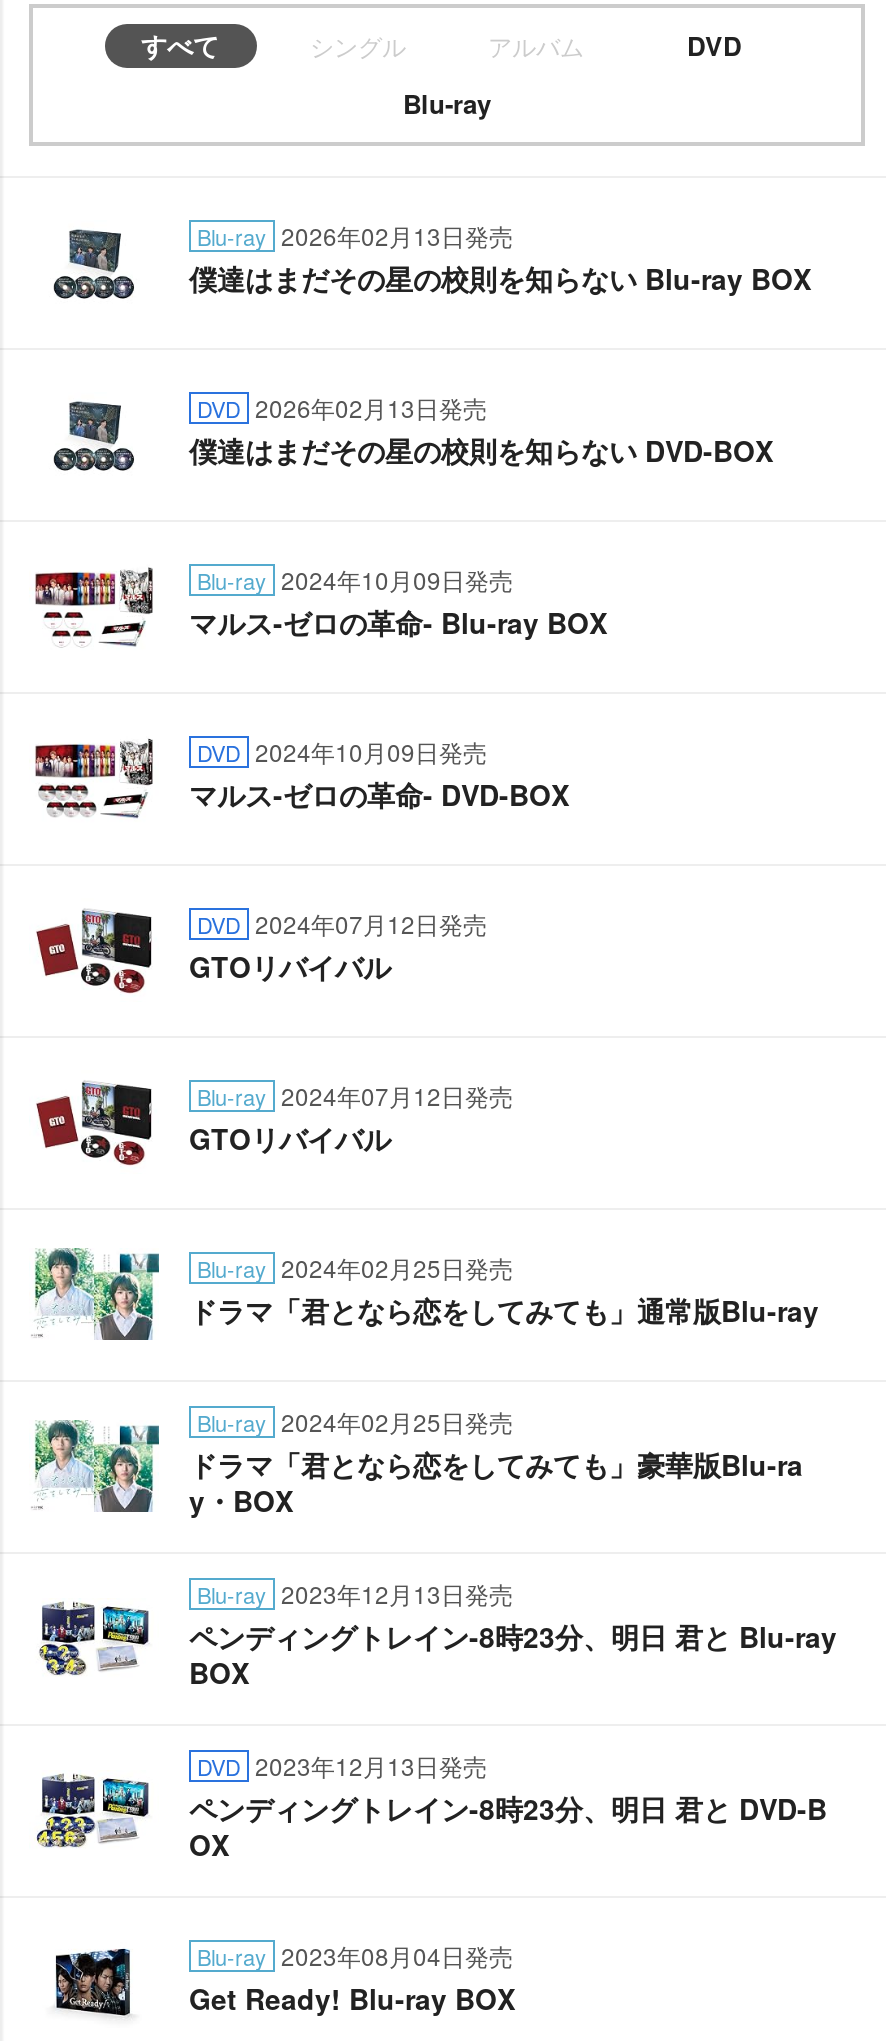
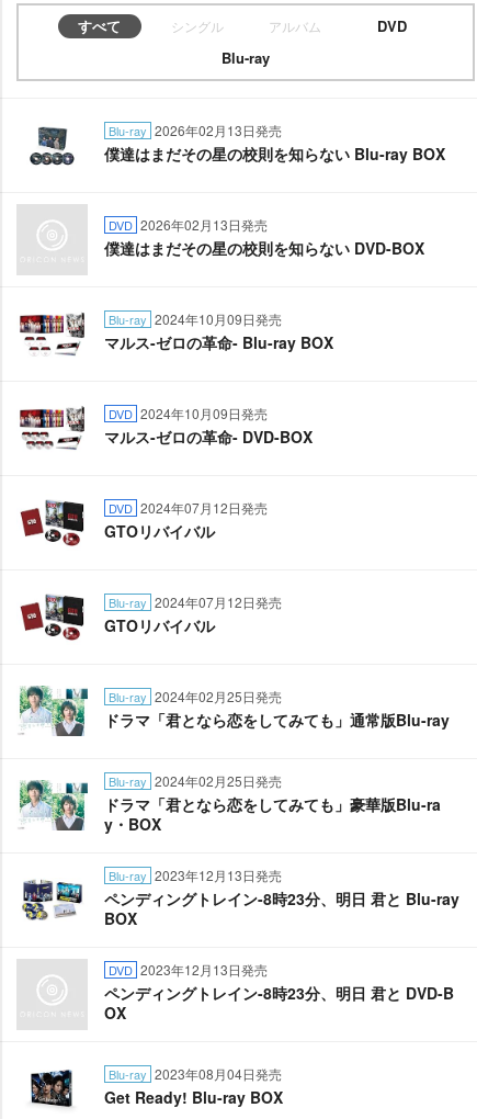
- [image]

- [image]
